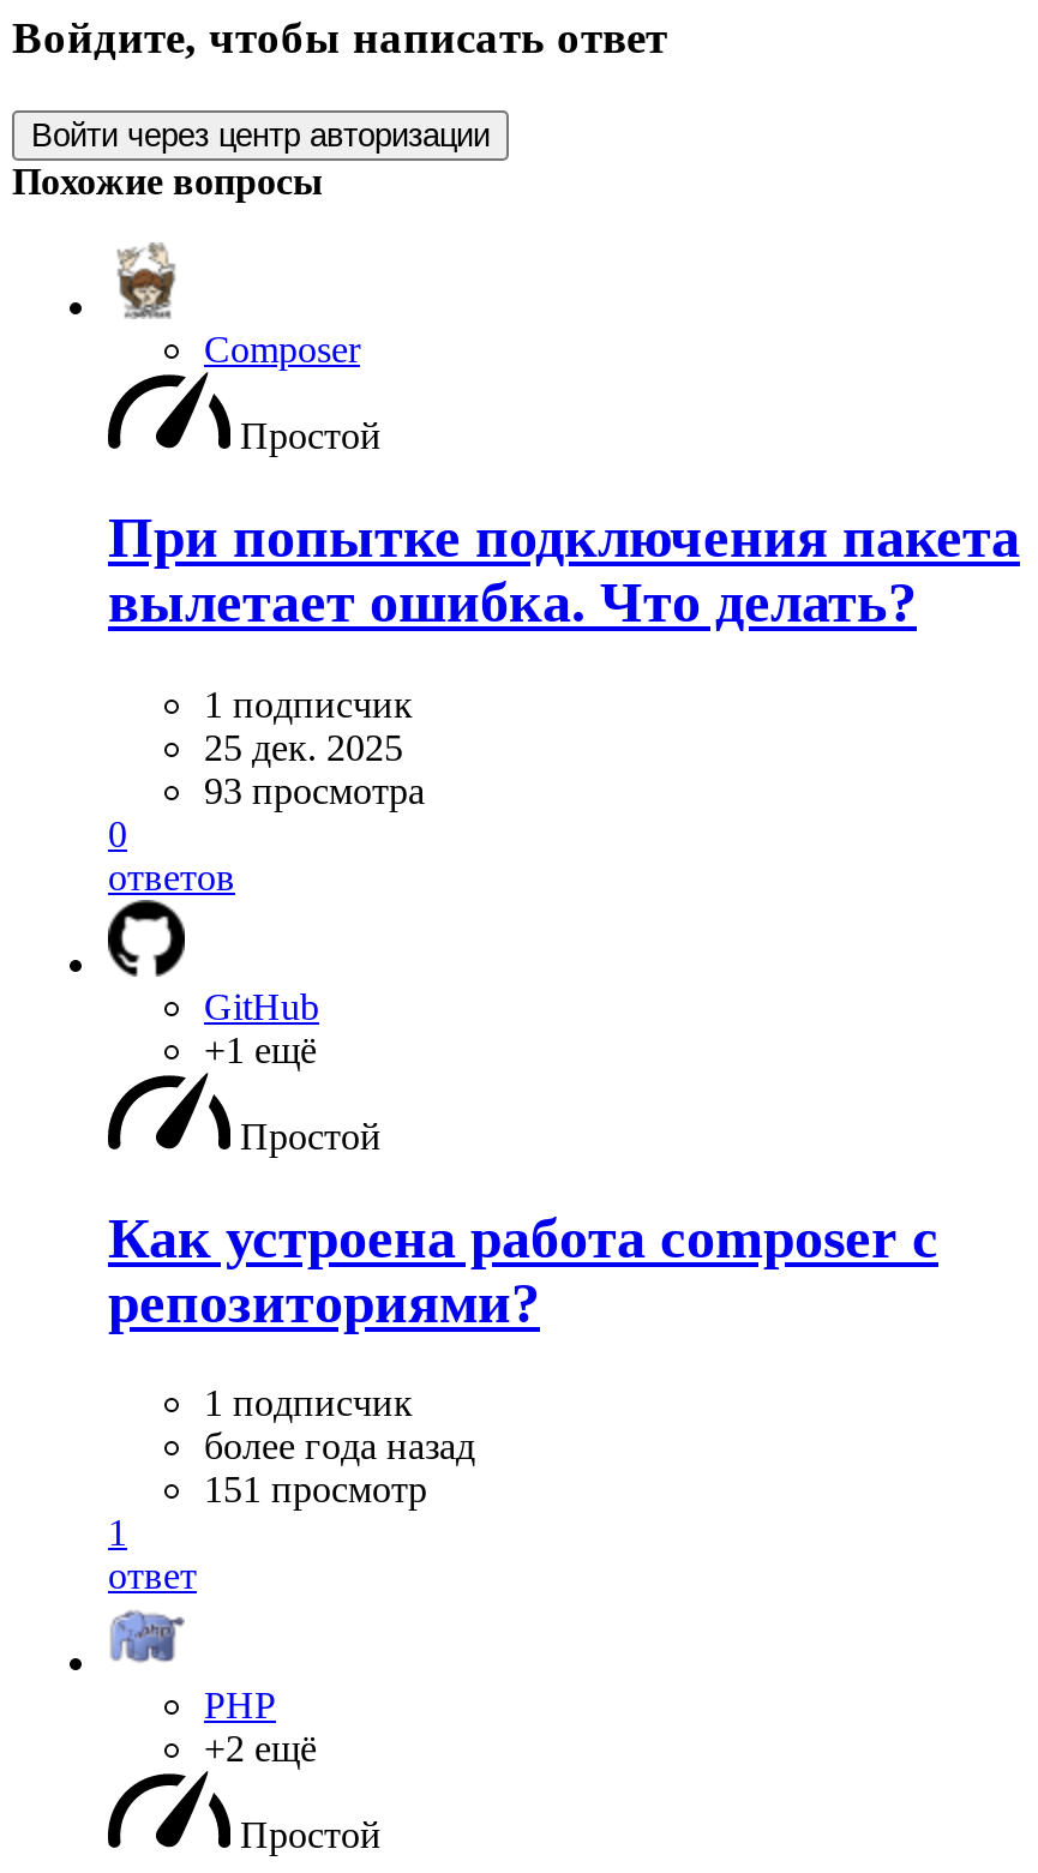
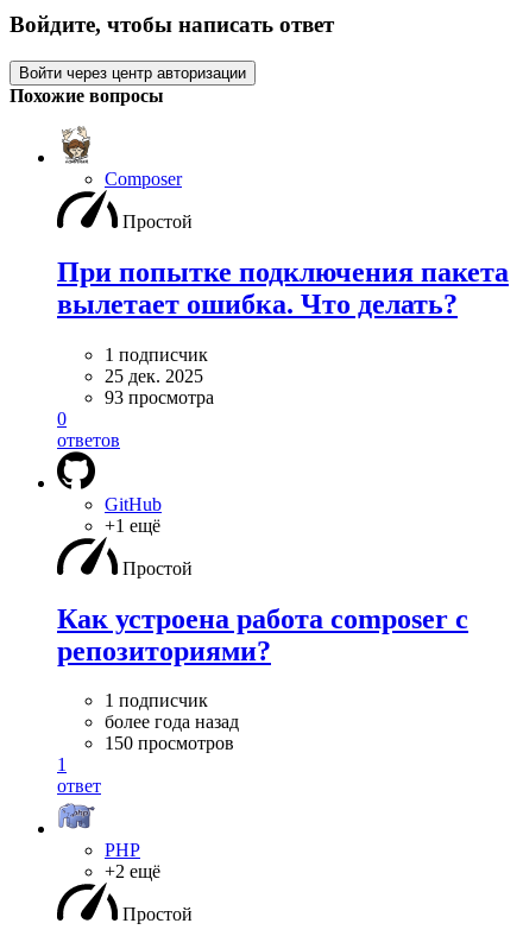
- 151 просмотр
+ 150 просмотров
